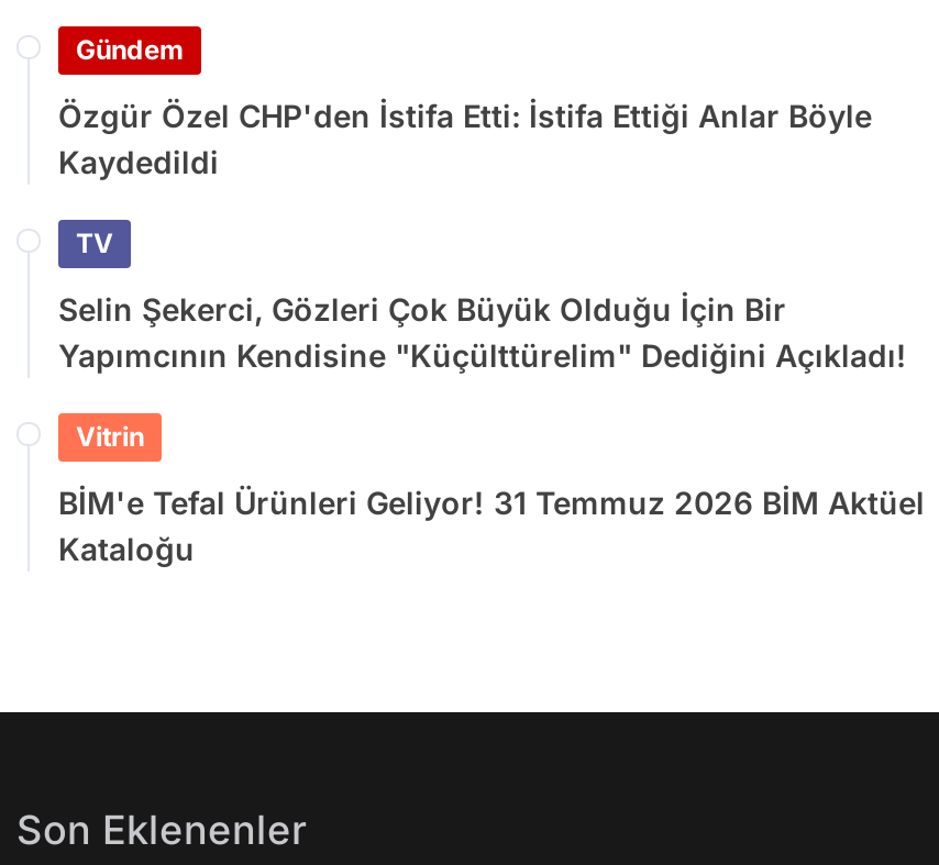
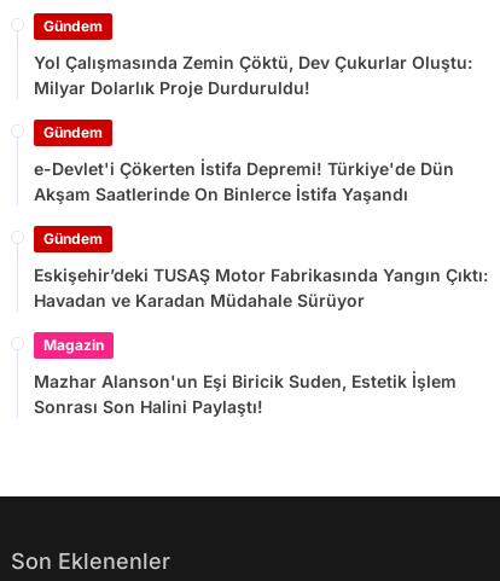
- Özgür Özel CHP'den İstifa Etti: İstifa Ettiği Anlar Böyle
- Kaydedildi
- TV
- Selin Şekerci, Gözleri Çok Büyük Olduğu İçin Bir
- Yapımcının Kendisine "Küçülttürelim" Dediğini Açıkladı!
- Vitrin
- BİM'e Tefal Ürünleri Geliyor! 31 Temmuz 2026 BİM Aktüel
- Kataloğu
+ Yol Çalışmasında Zemin Çöktü, Dev Çukurlar Oluştu:
+ Milyar Dolarlık Proje Durduruldu!
+ Gündem
+ e-Devlet'i Çökerten İstifa Depremi! Türkiye'de Dün
+ Akşam Saatlerinde On Binlerce İstifa Yaşandı
+ Gündem
+ Eskişehir’deki TUSAŞ Motor Fabrikasında Yangın Çıktı:
+ Havadan ve Karadan Müdahale Sürüyor
+ Magazin
+ Mazhar Alanson'un Eşi Biricik Suden, Estetik İşlem
+ Sonrası Son Halini Paylaştı!
